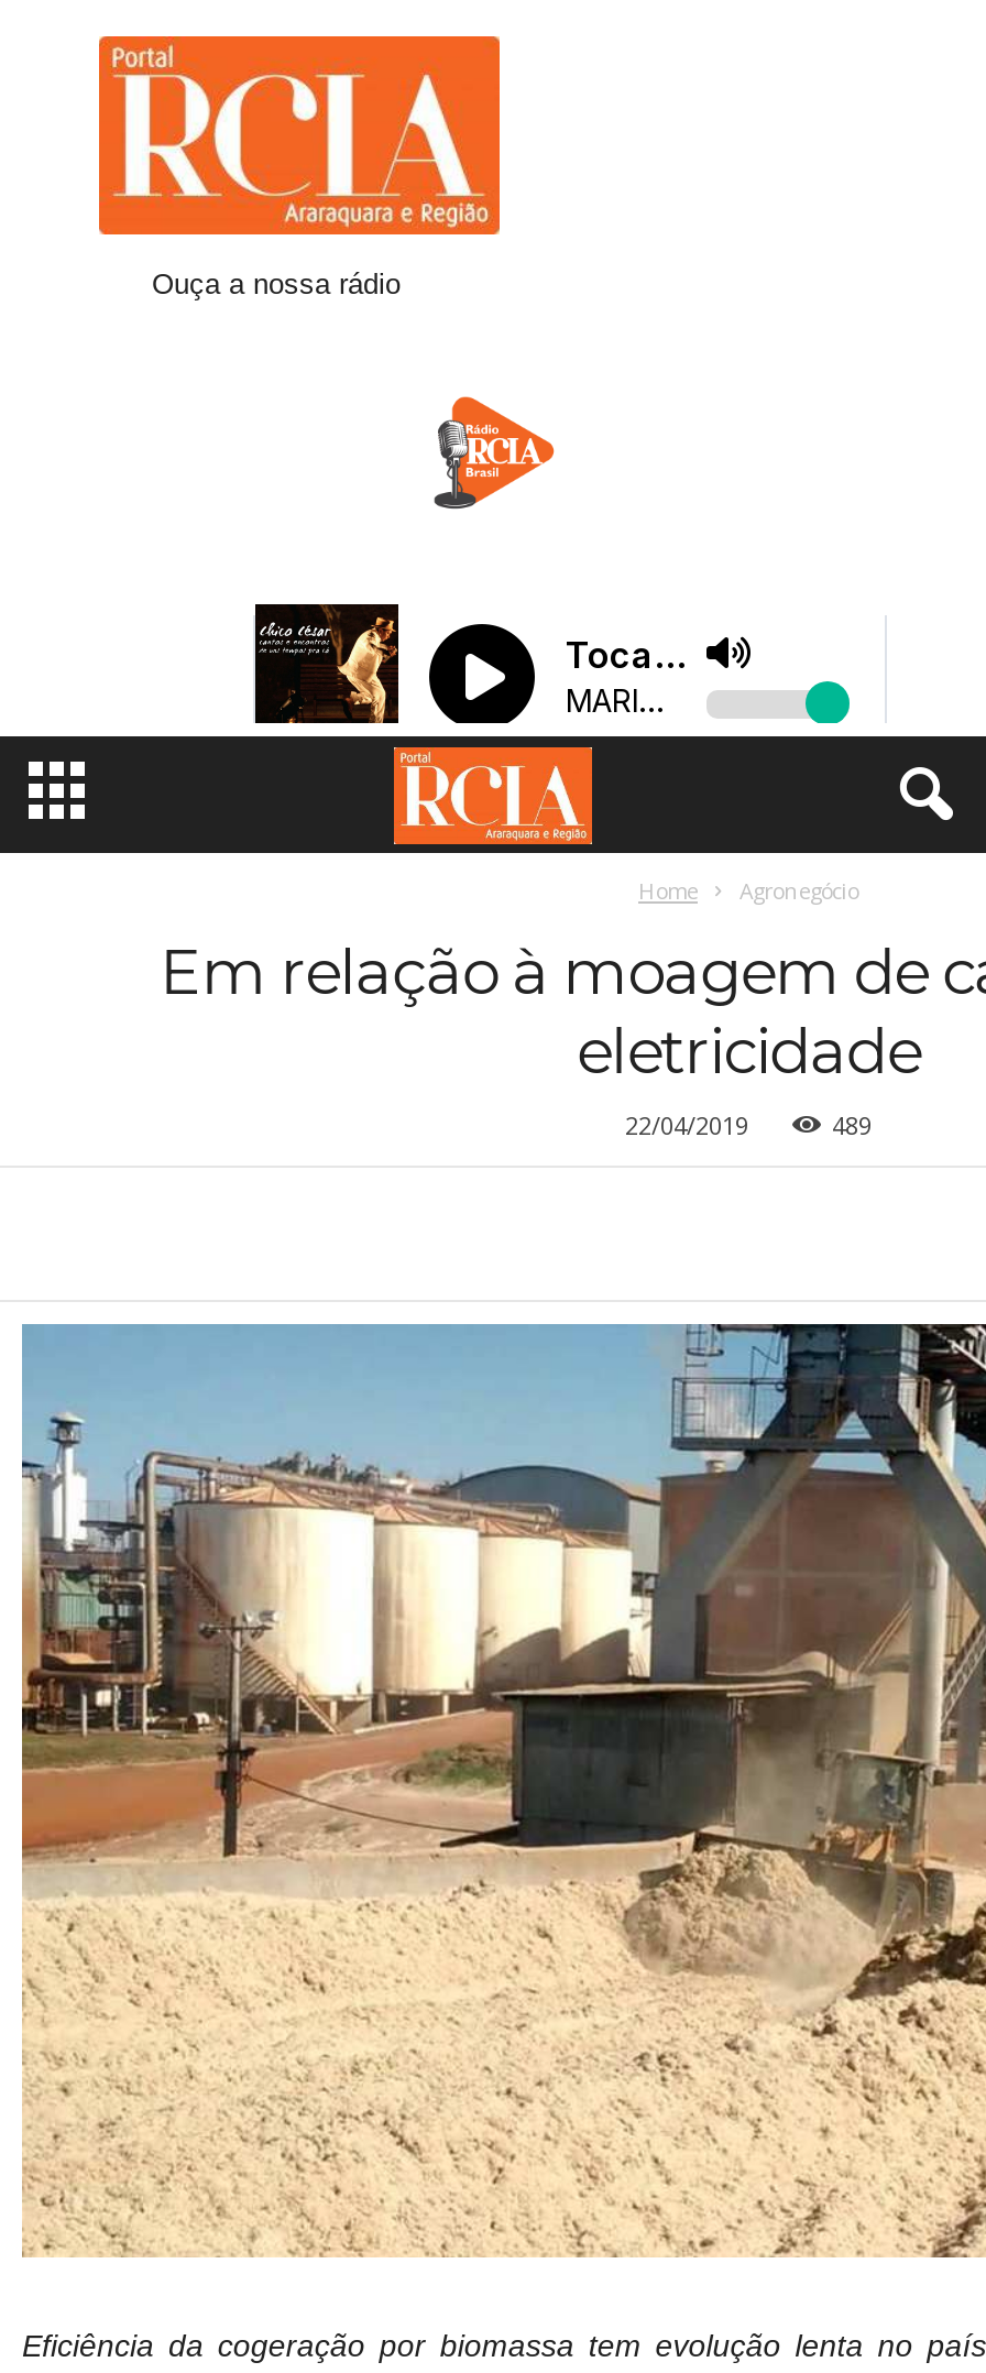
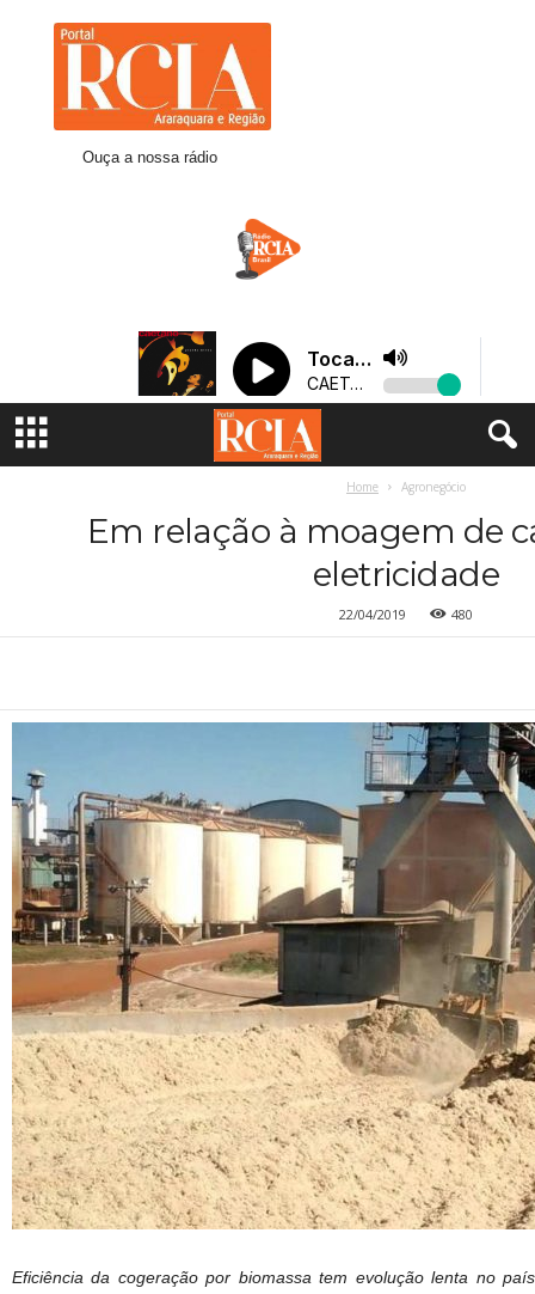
- [image]
+ [image]

- 489
+ 480
